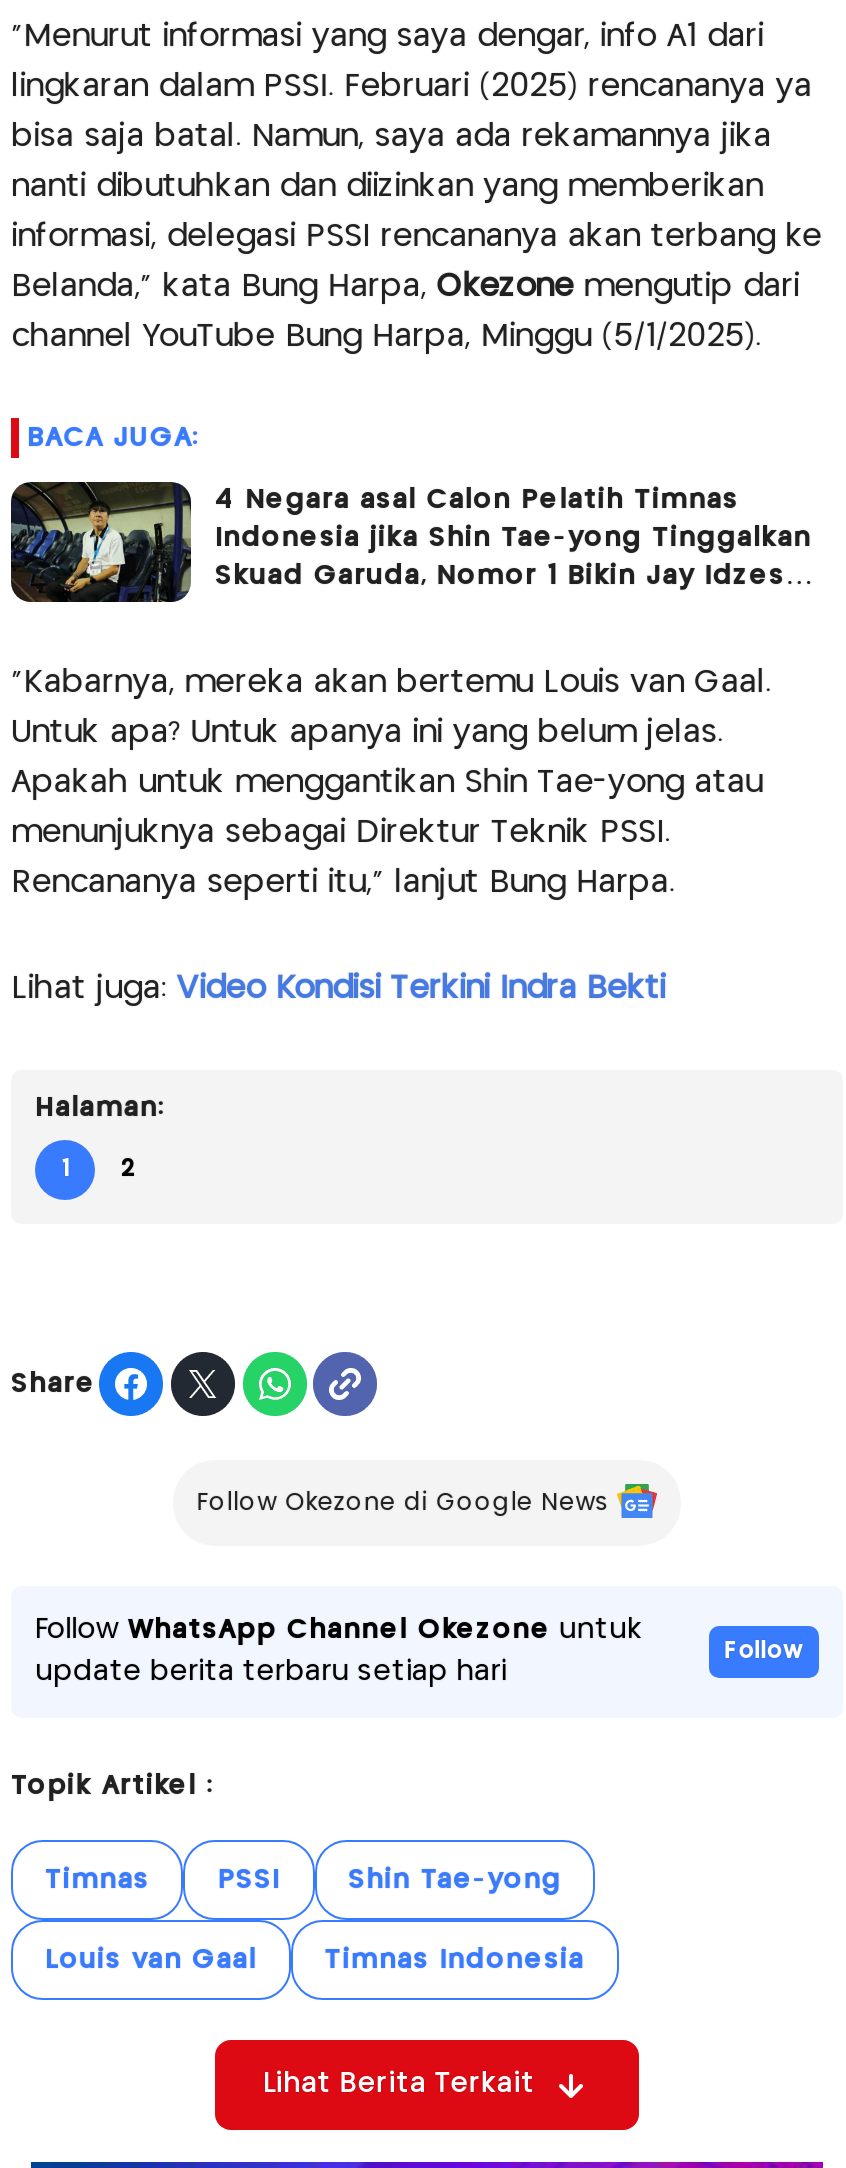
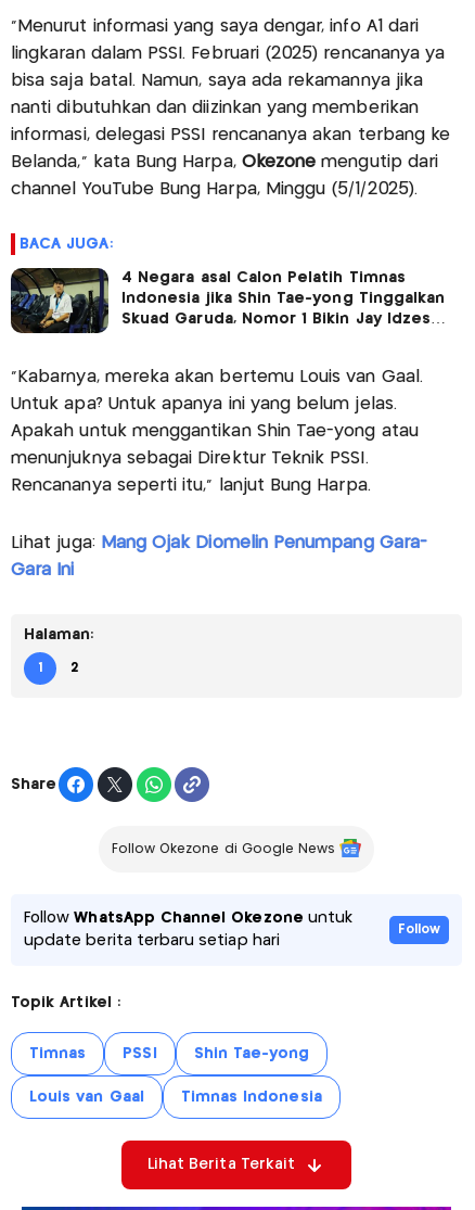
- Lihat juga: Video Kondisi Terkini Indra Bekti
+ Lihat juga: Mang Ojak Diomelin Penumpang Gara-
+ Gara Ini
